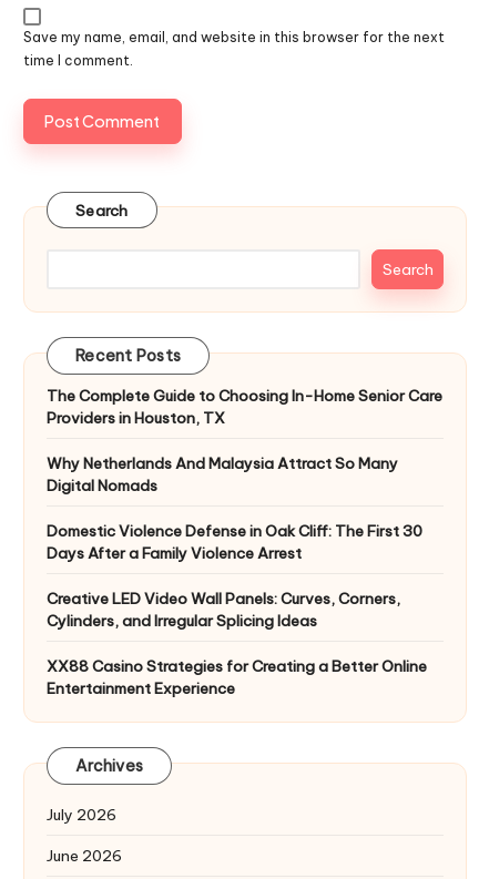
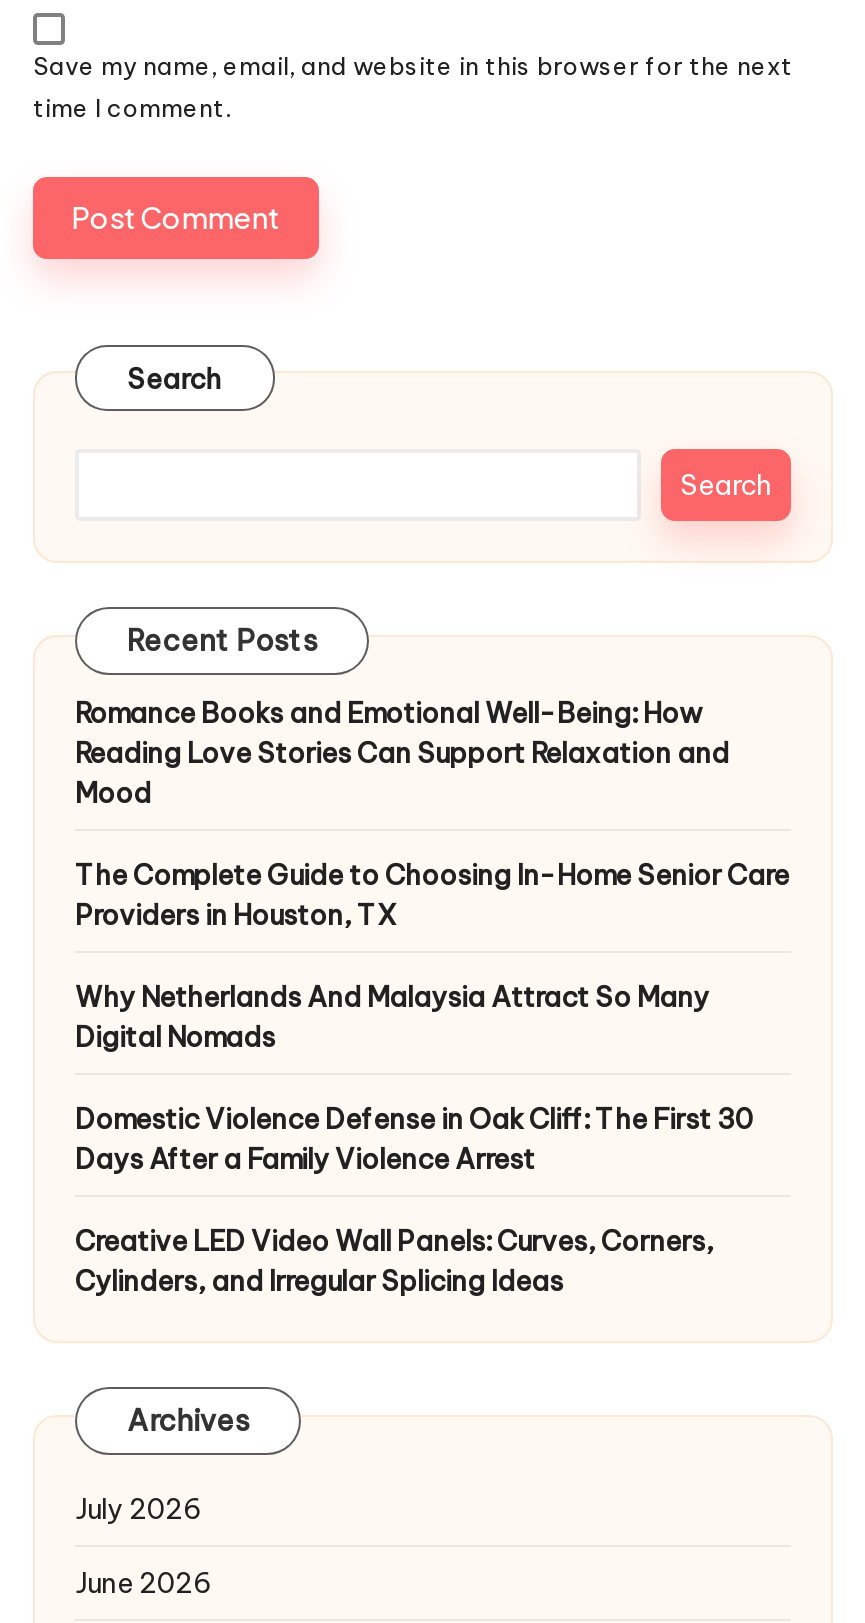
+ Romance Books and Emotional Well-Being: How
+ Reading Love Stories Can Support Relaxation and
+ Mood

moved down: The Complete Guide to Choosing In-Home Senior Care | Providers in Houston, TX | Why Netherlands And Malaysia Attract So Many | Digital Nomads | Domestic Violence Defense in Oak Cliff: The First 30 | Days After a Family Violence Arrest | Creative LED Video Wall Panels: Curves, Corners, | Cylinders, and Irregular Splicing Ideas

- XX88 Casino Strategies for Creating a Better Online
- Entertainment Experience
